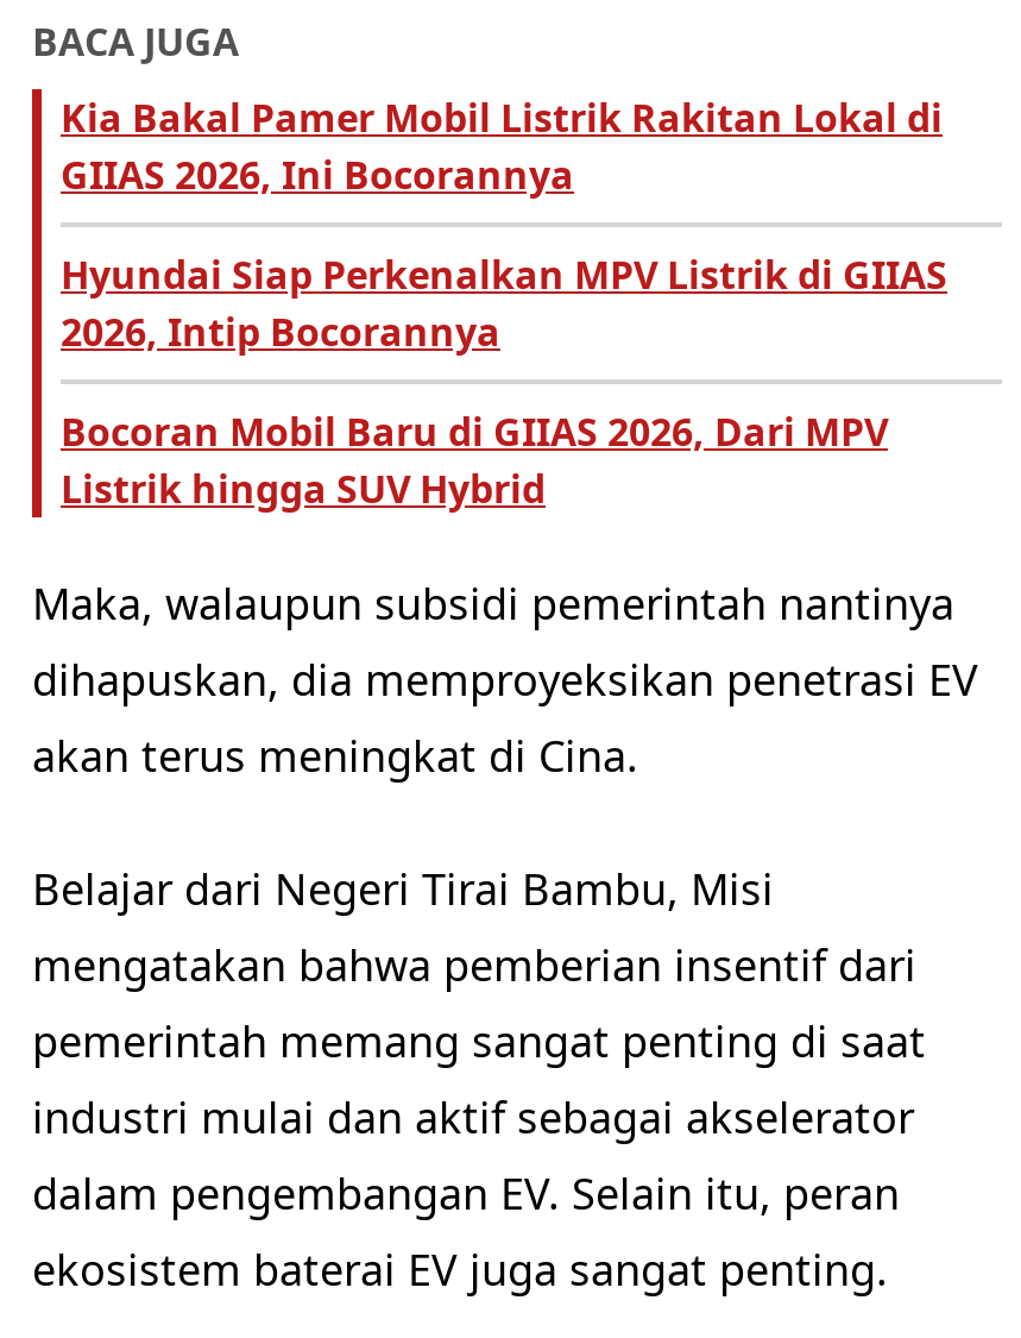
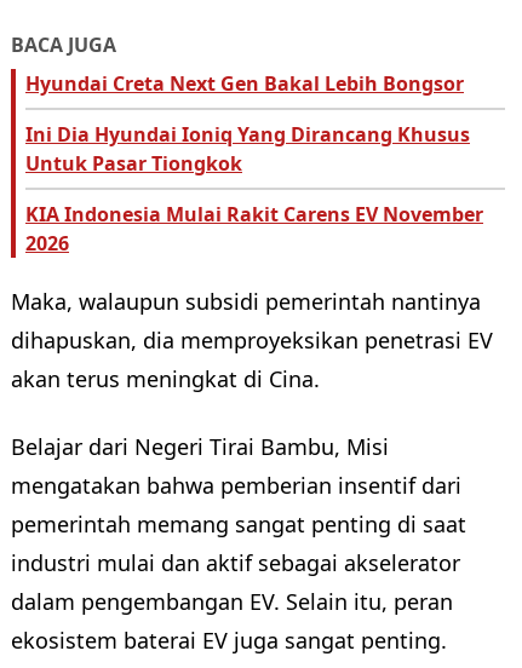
- Kia Bakal Pamer Mobil Listrik Rakitan Lokal di
- GIIAS 2026, Ini Bocorannya
+ Hyundai Creta Next Gen Bakal Lebih Bongsor

- Hyundai Siap Perkenalkan MPV Listrik di GIIAS
- 2026, Intip Bocorannya
+ Ini Dia Hyundai Ioniq Yang Dirancang Khusus
+ Untuk Pasar Tiongkok

- Bocoran Mobil Baru di GIIAS 2026, Dari MPV
- Listrik hingga SUV Hybrid
+ KIA Indonesia Mulai Rakit Carens EV November
+ 2026
